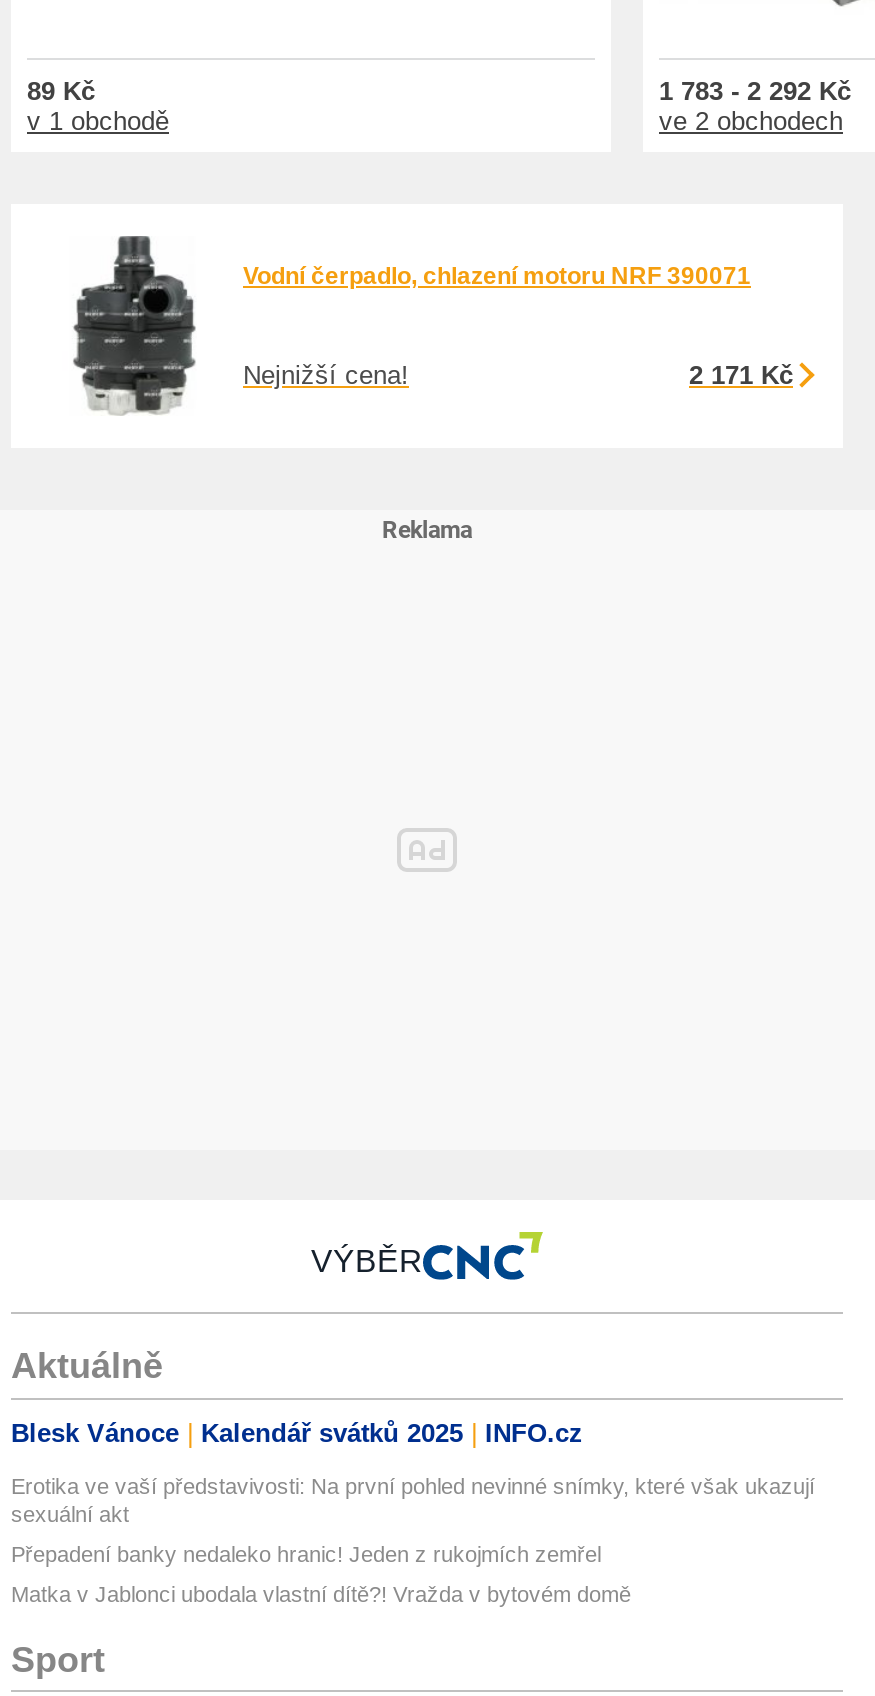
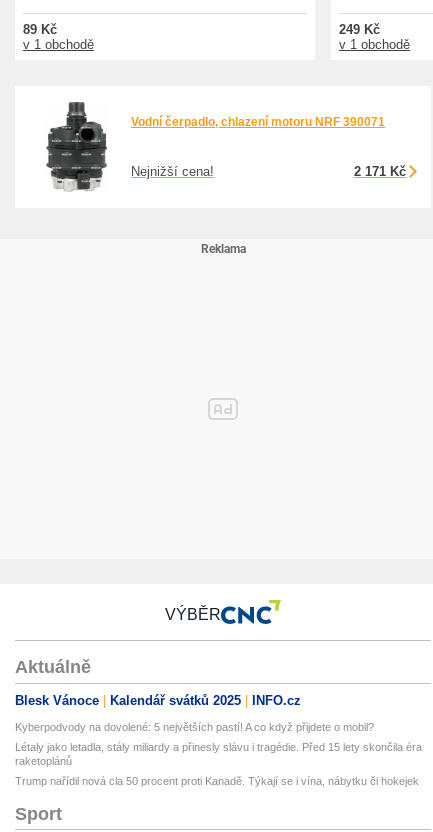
- 1 783 - 2 292 Kč
- ve 2 obchodech
+ 249 Kč
+ v 1 obchodě

- Erotika ve vaší představivosti: Na první pohled nevinné snímky, které však ukazují
- sexuální akt
+ Kyberpodvody na dovolené: 5 největších pastí! A co když přijdete o mobil?

- Přepadení banky nedaleko hranic! Jeden z rukojmích zemřel
+ Létaly jako letadla, stály miliardy a přinesly slávu i tragédie. Před 15 lety skončila éra
+ raketoplánů

- Matka v Jablonci ubodala vlastní dítě?! Vražda v bytovém domě
+ Trump nařídil nová cla 50 procent proti Kanadě. Týkají se i vína, nábytku či hokejek
